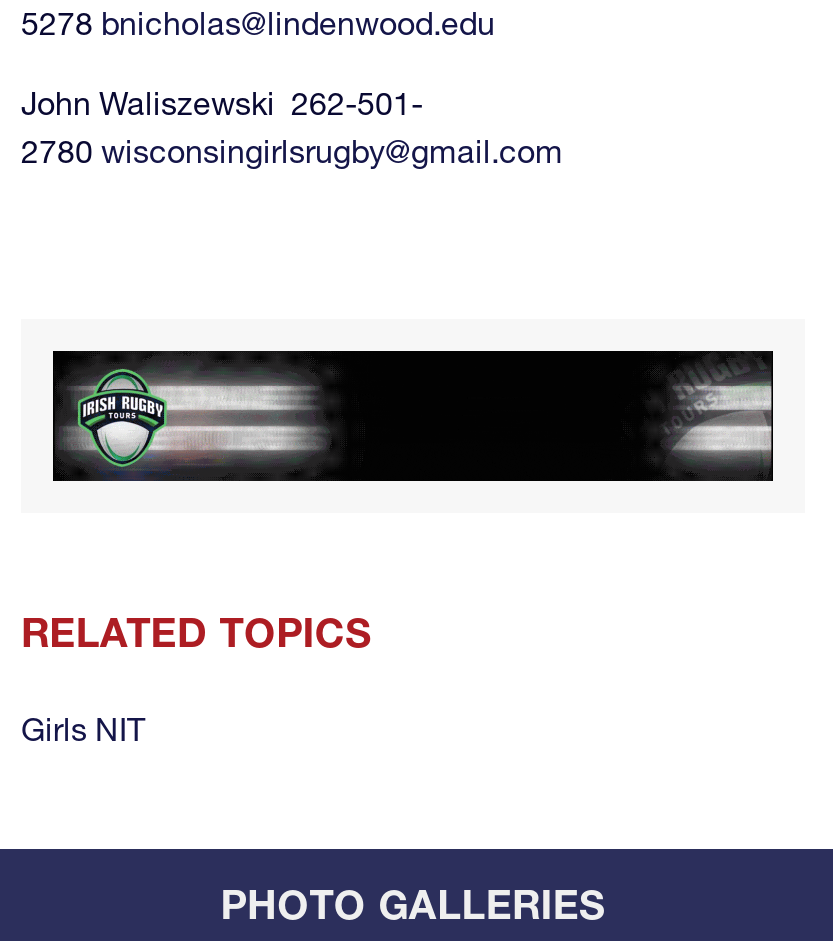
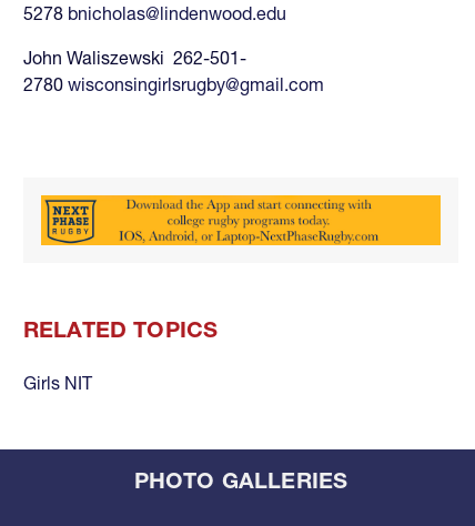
- [image]
+ [image]
